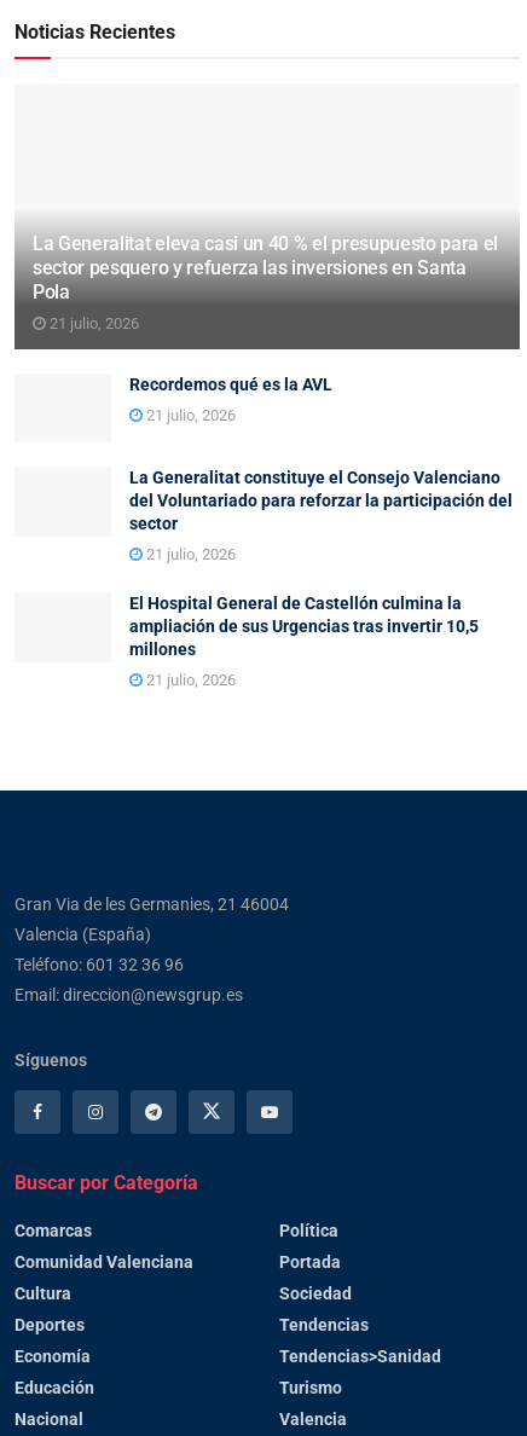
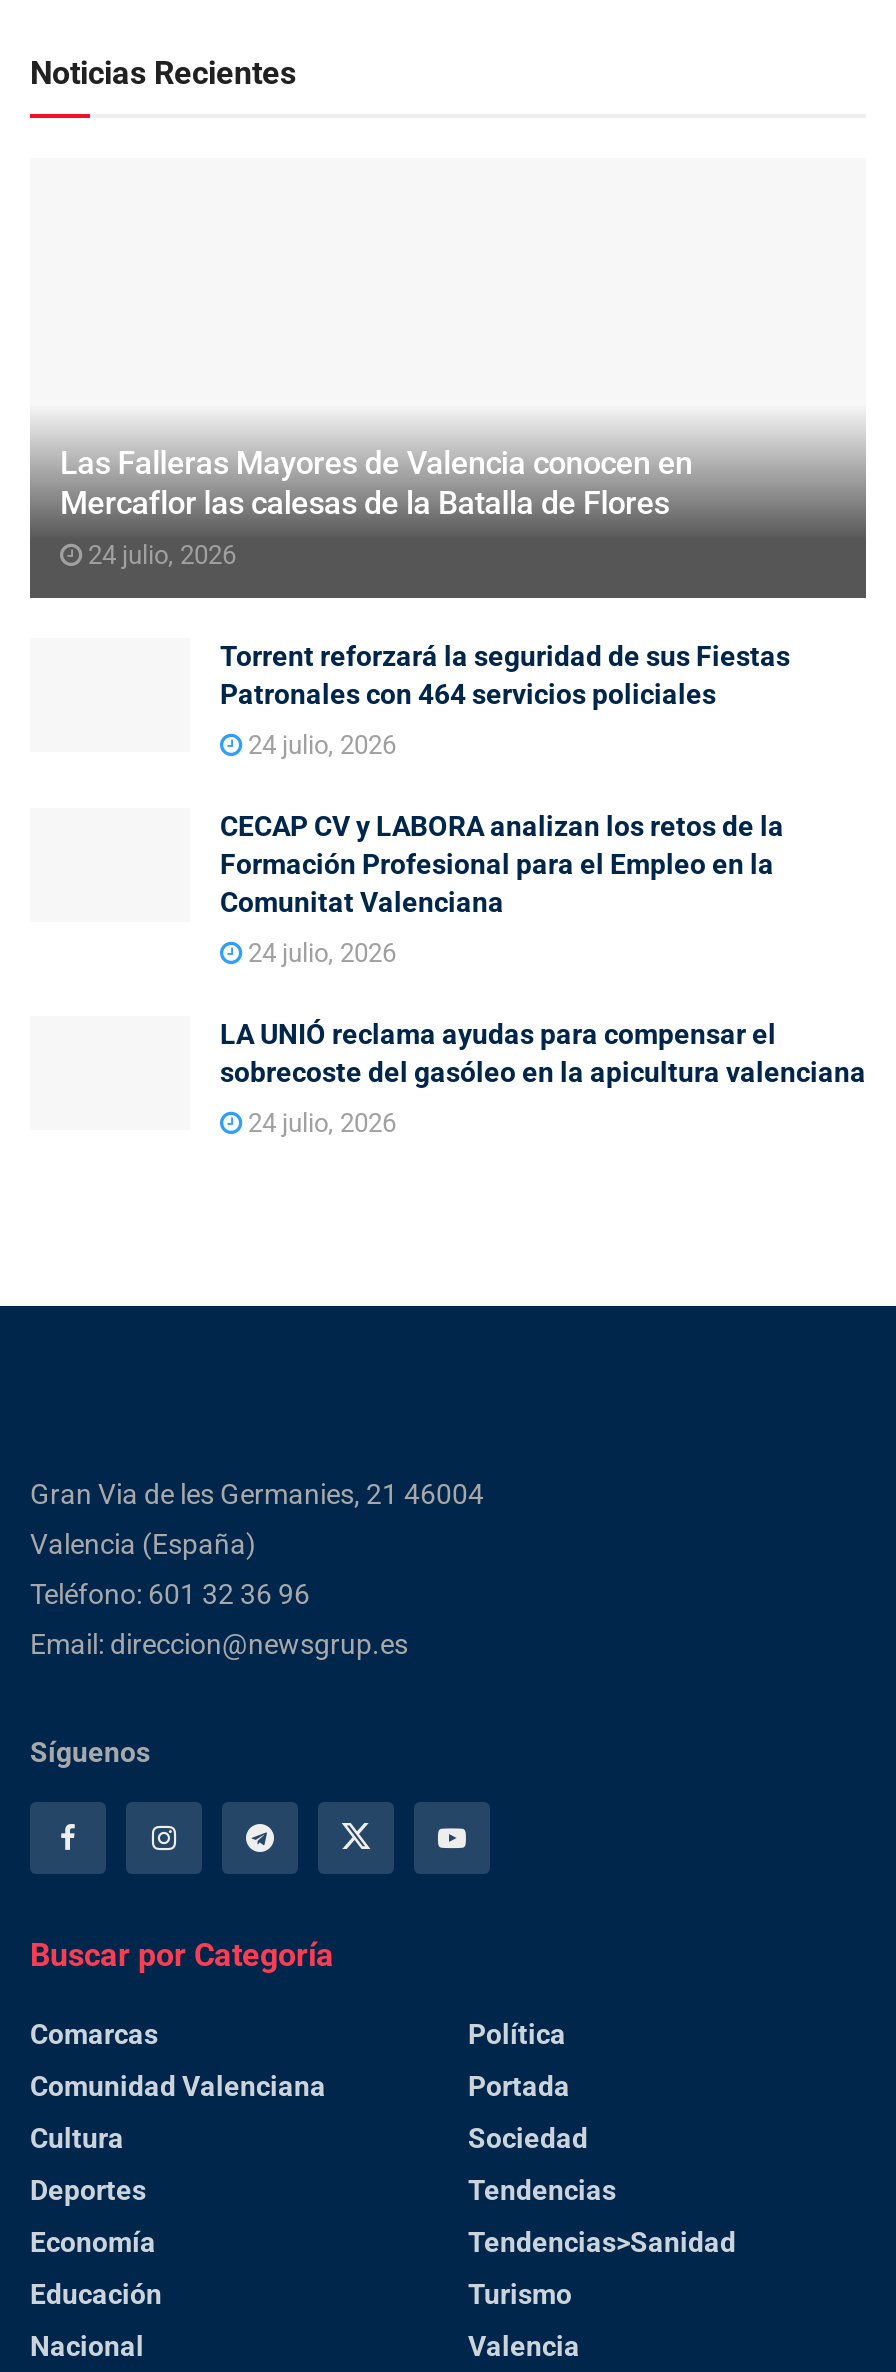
- La Generalitat eleva casi un 40 % el presupuesto para el
- sector pesquero y refuerza las inversiones en Santa
- Pola
+ Las Falleras Mayores de Valencia conocen en
+ Mercaflor las calesas de la Batalla de Flores

- 21 julio, 2026
+ 24 julio, 2026

- Recordemos qué es la AVL
+ Torrent reforzará la seguridad de sus Fiestas
+ Patronales con 464 servicios policiales

- 21 julio, 2026
+ 24 julio, 2026

- La Generalitat constituye el Consejo Valenciano
- del Voluntariado para reforzar la participación del
- sector
+ CECAP CV y LABORA analizan los retos de la
+ Formación Profesional para el Empleo en la
+ Comunitat Valenciana

- 21 julio, 2026
+ 24 julio, 2026

- El Hospital General de Castellón culmina la
- ampliación de sus Urgencias tras invertir 10,5
- millones
+ LA UNIÓ reclama ayudas para compensar el
+ sobrecoste del gasóleo en la apicultura valenciana

- 21 julio, 2026
+ 24 julio, 2026
